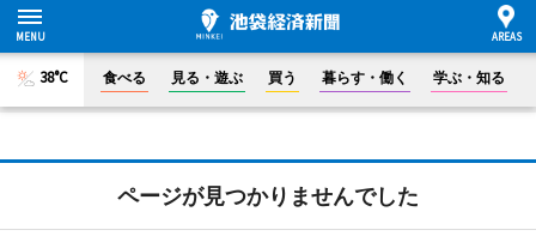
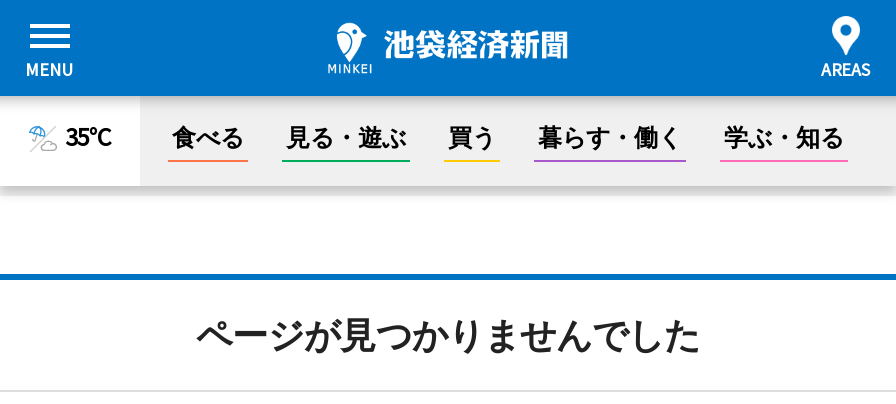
- 38°C 食べる 見る・遊ぶ 買う 暮らす・働く 学ぶ・知る
+ 35°C 食べる 見る・遊ぶ 買う 暮らす・働く 学ぶ・知る
